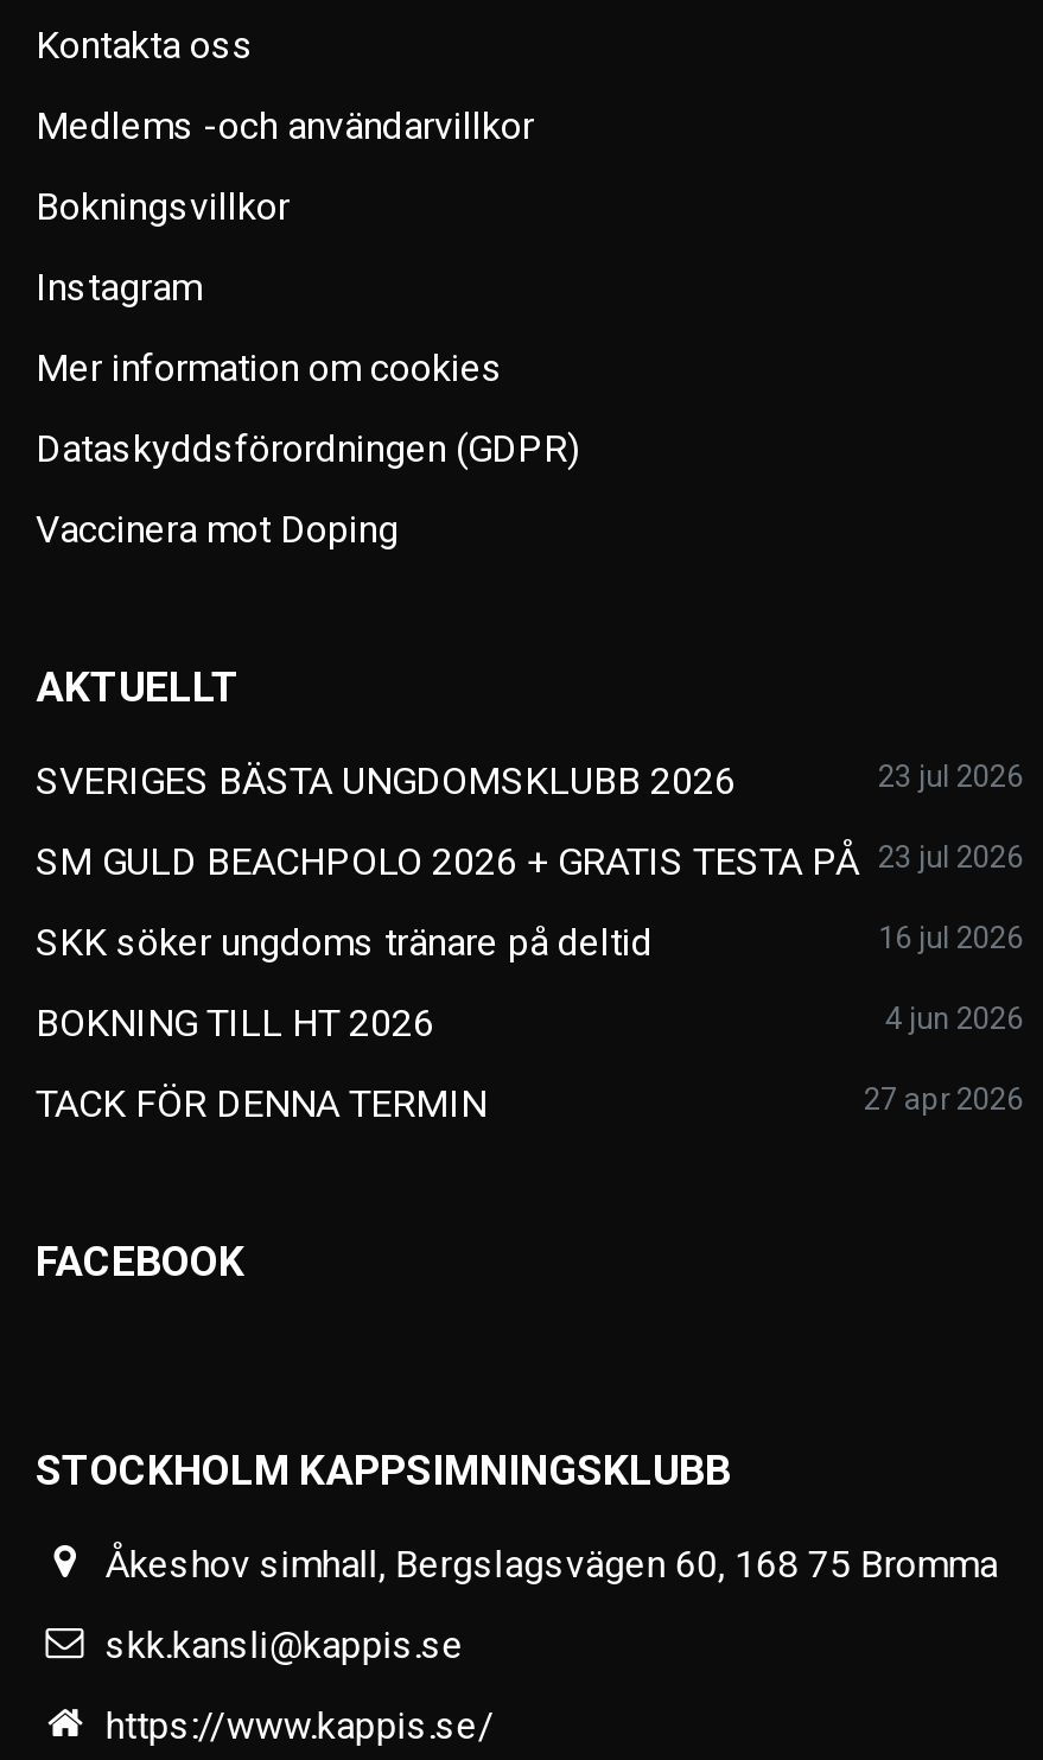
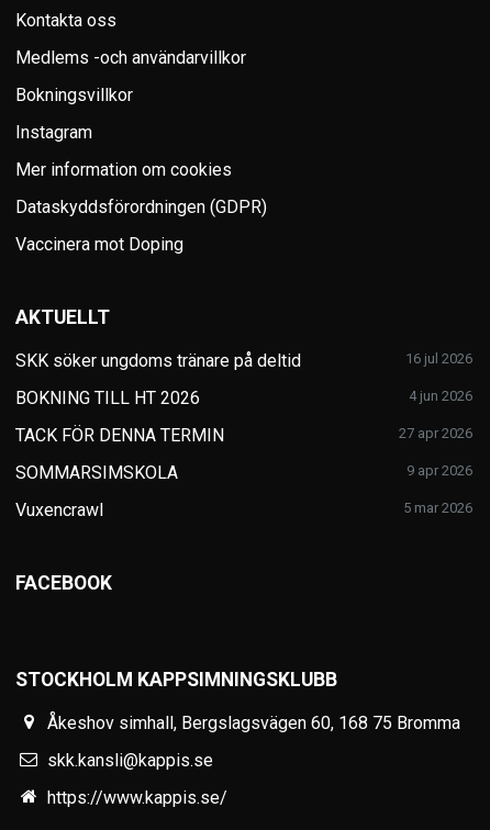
- SVERIGES BÄSTA UNGDOMSKLUBB 2026
- 23 jul 2026
- SM GULD BEACHPOLO 2026 + GRATIS TESTA PÅ 23 jul 2026

moved up: SKK söker ungdoms tränare på deltid | 16 jul 2026 | BOKNING TILL HT 2026 | 4 jun 2026 | TACK FÖR DENNA TERMIN | 27 apr 2026

+ SOMMARSIMSKOLA
+ 9 apr 2026
+ Vuxencrawl
+ 5 mar 2026
